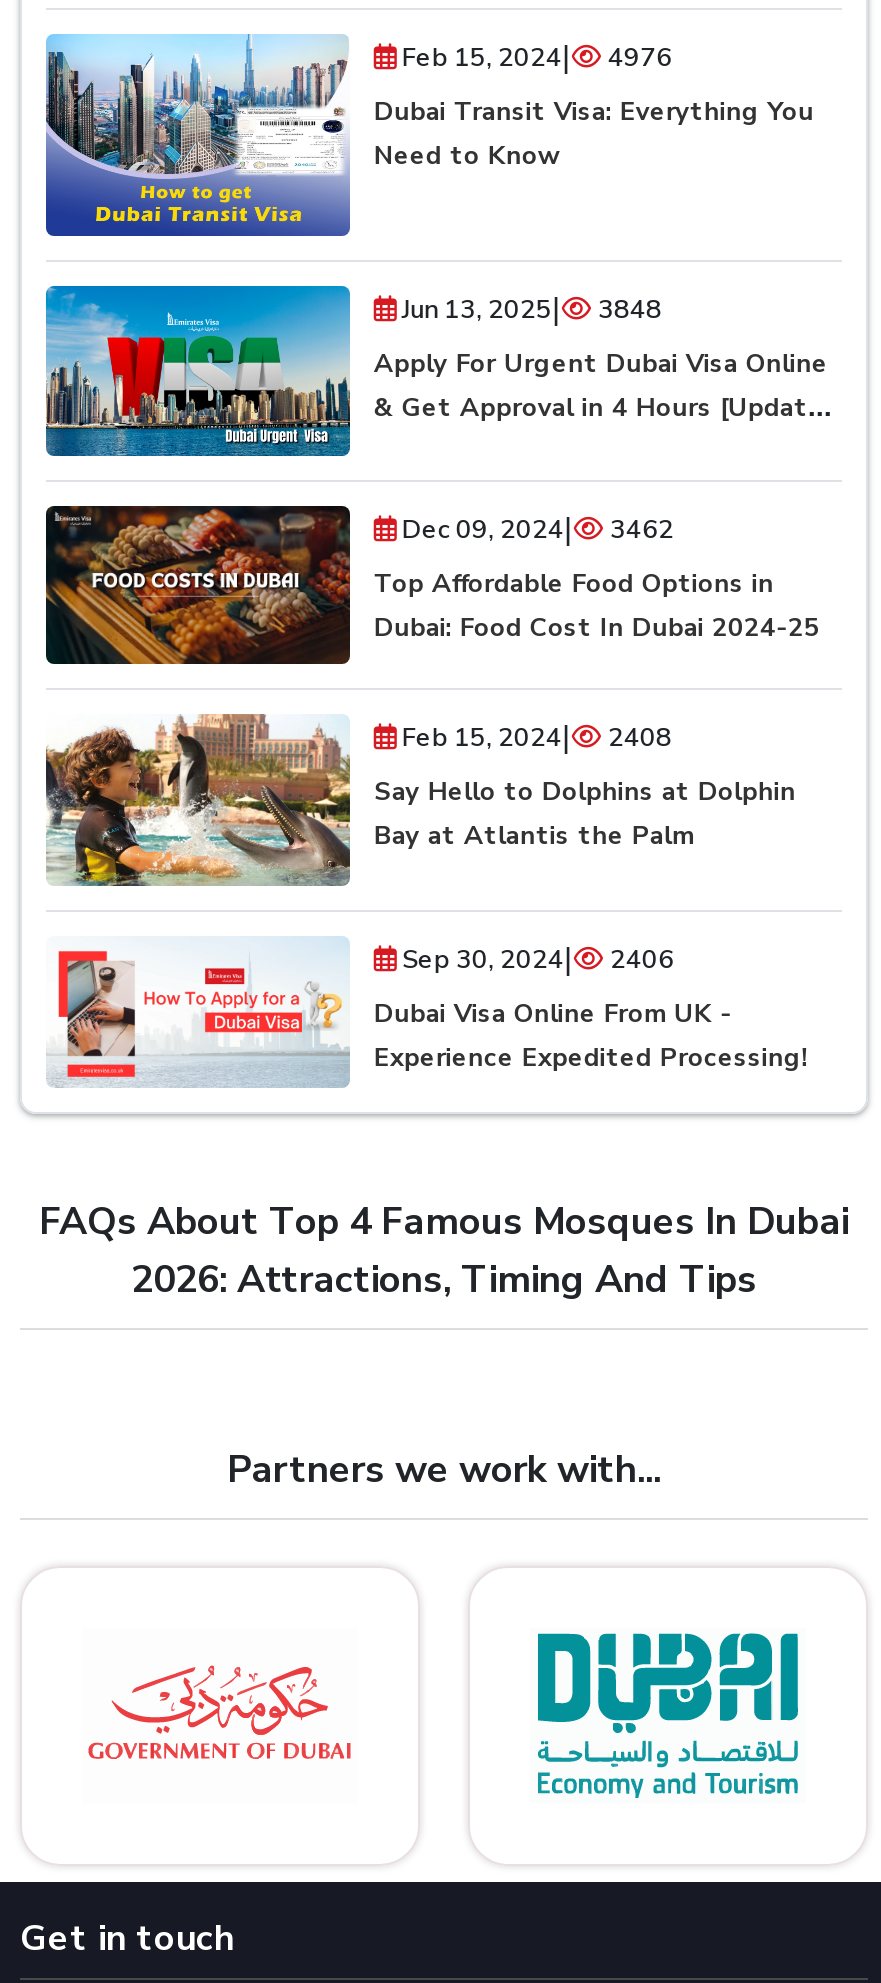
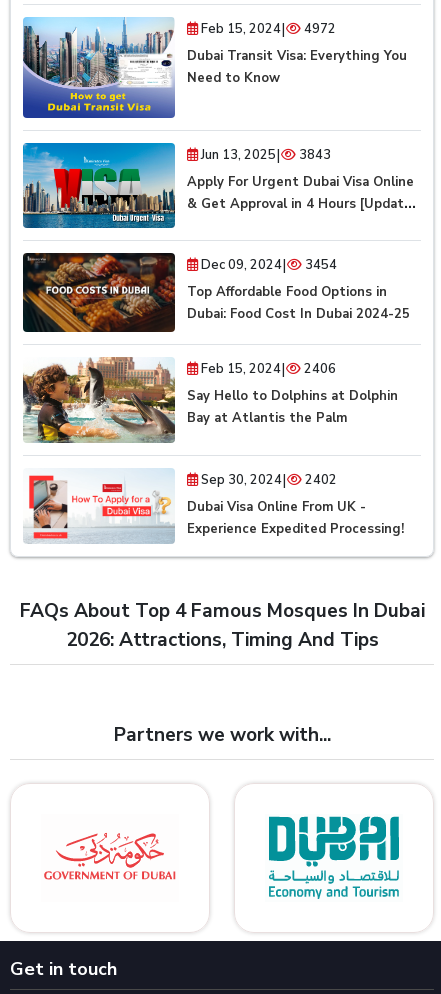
- 4976
+ 4972

- 3848
+ 3843

- 3462
+ 3454

- 2408
+ 2406

- 2406
+ 2402
